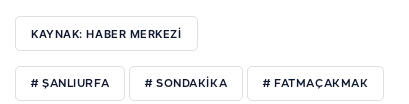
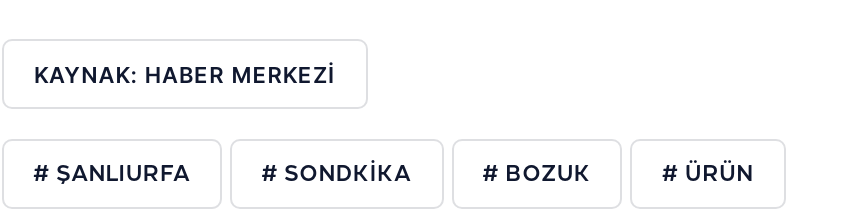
- # SONDAKIKA
- # FATMAÇAKMAK
+ # SONDKIKA
+ # BOZUK
+ # ÜRÜN
